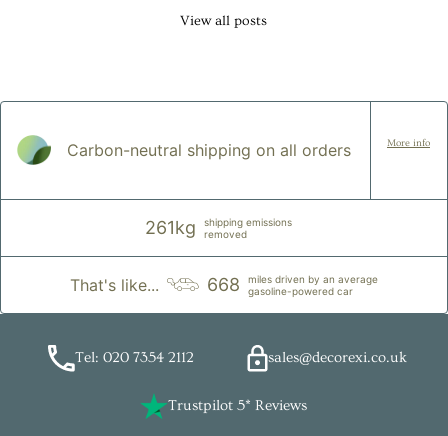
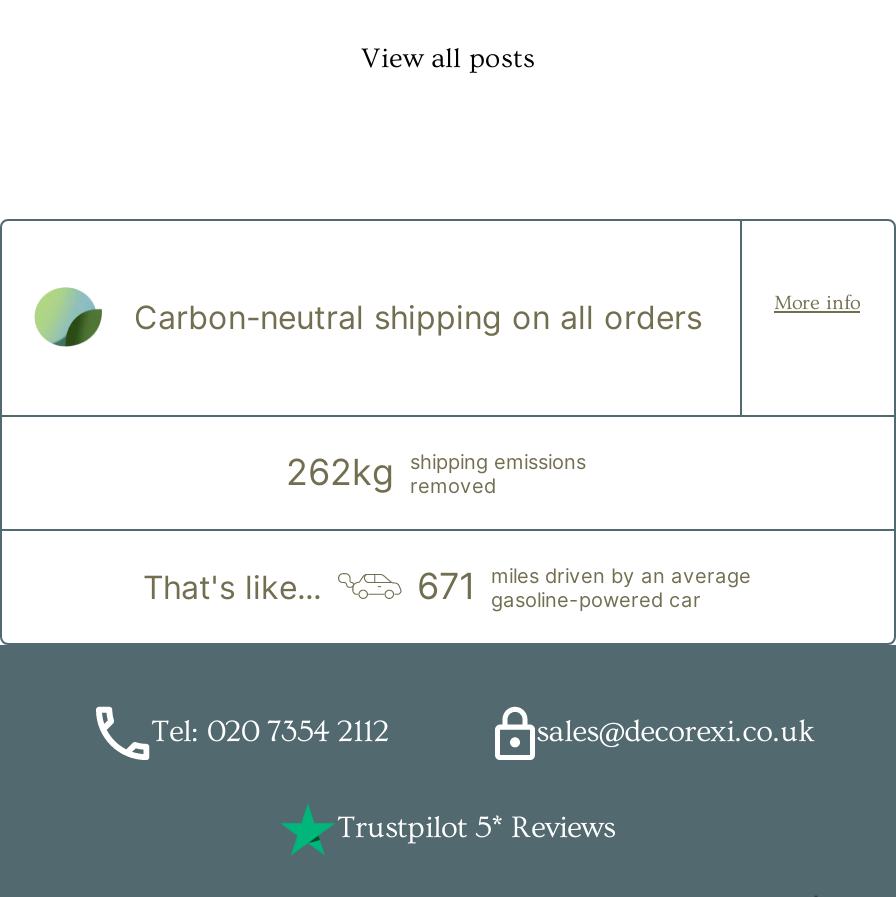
- 261kg shipping emissions removed
+ 262kg shipping emissions removed

- 668 miles driven by an average gasoline-powered car
+ 671 miles driven by an average gasoline-powered car
